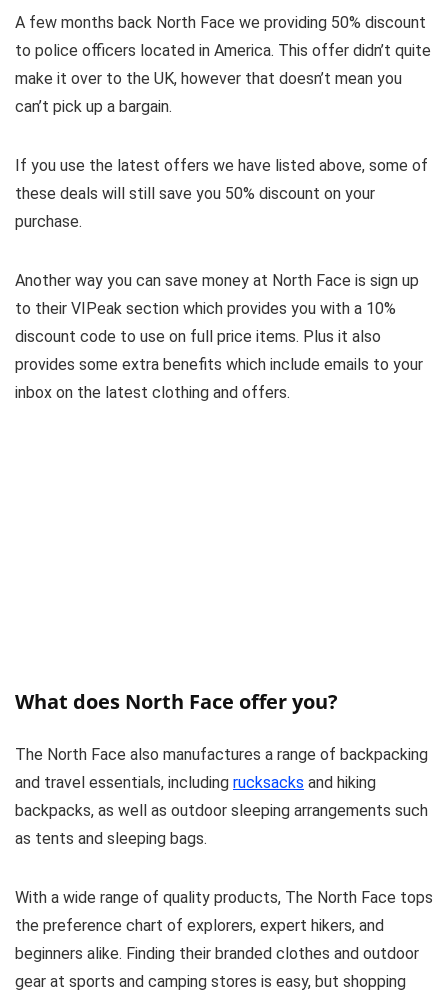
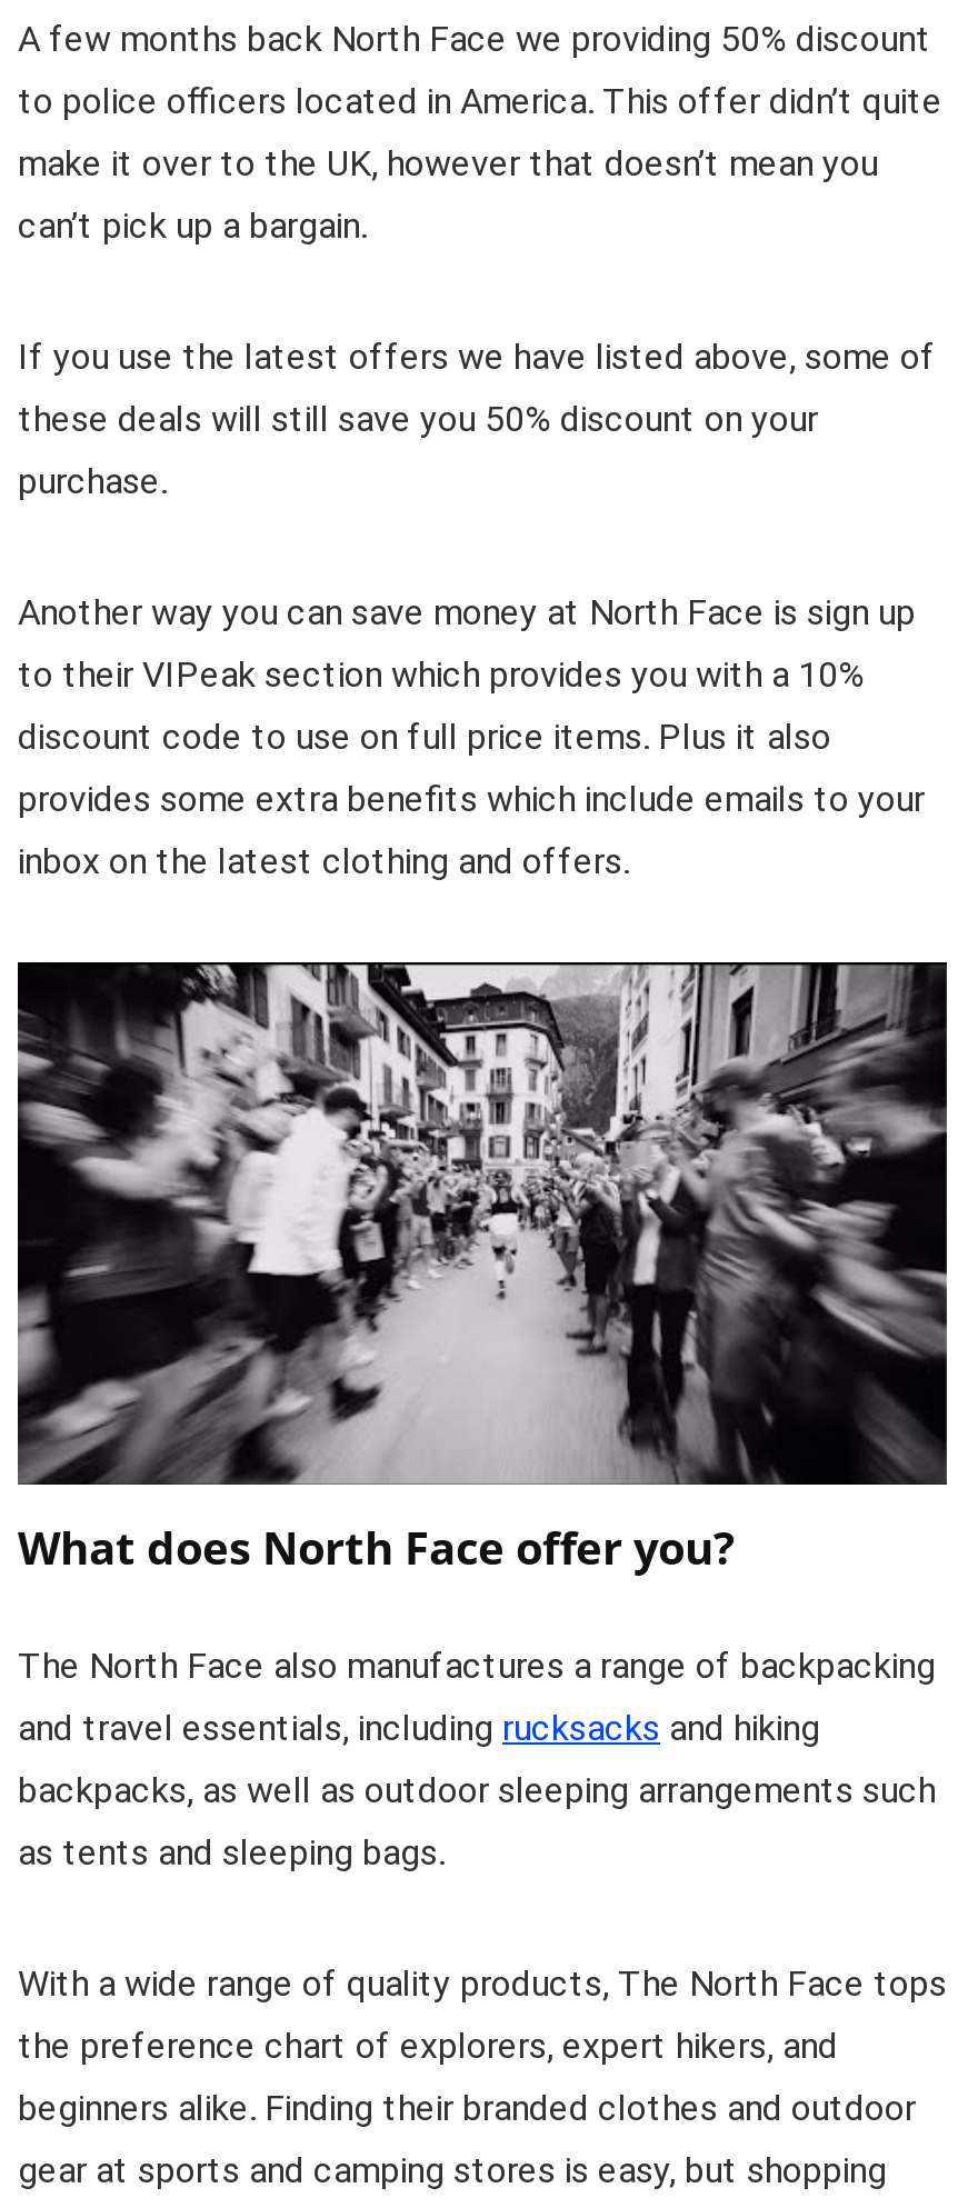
+ [image]
